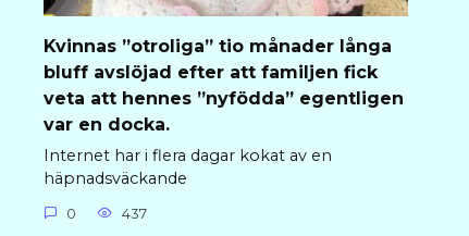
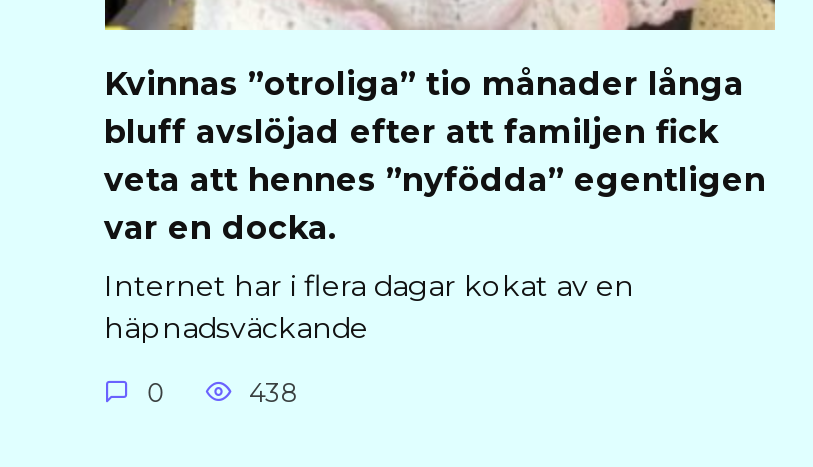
- 437
+ 438
